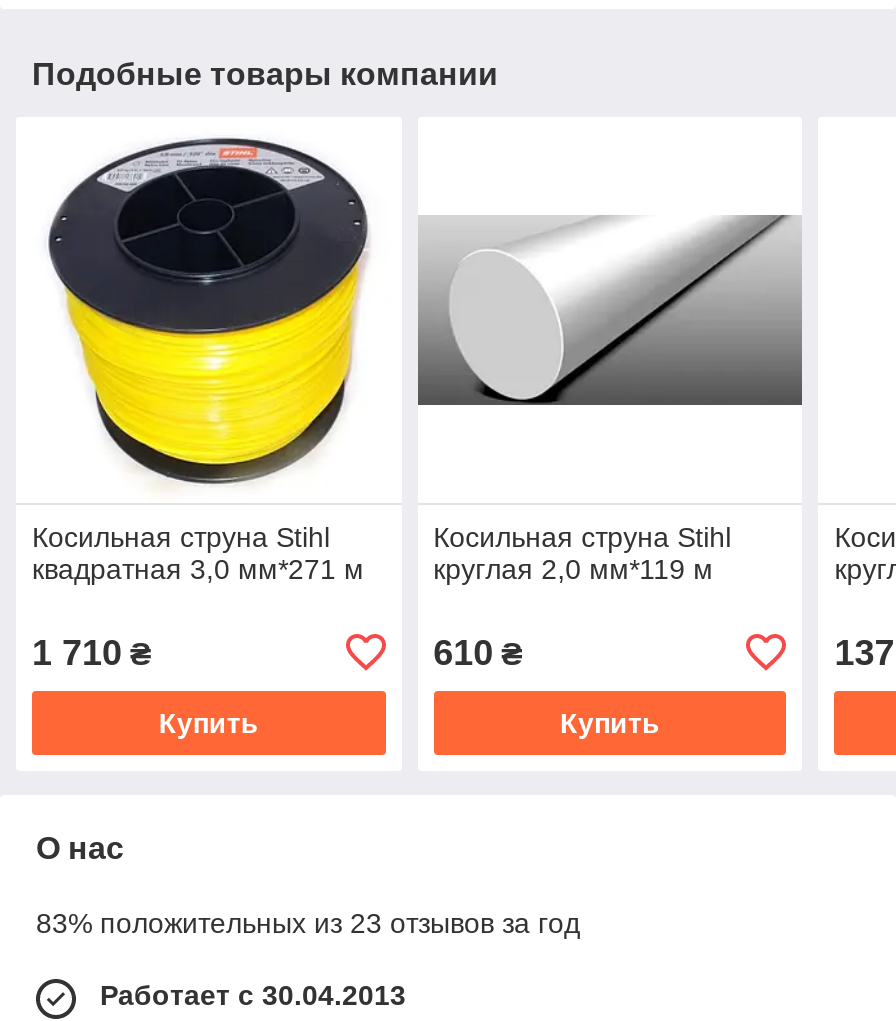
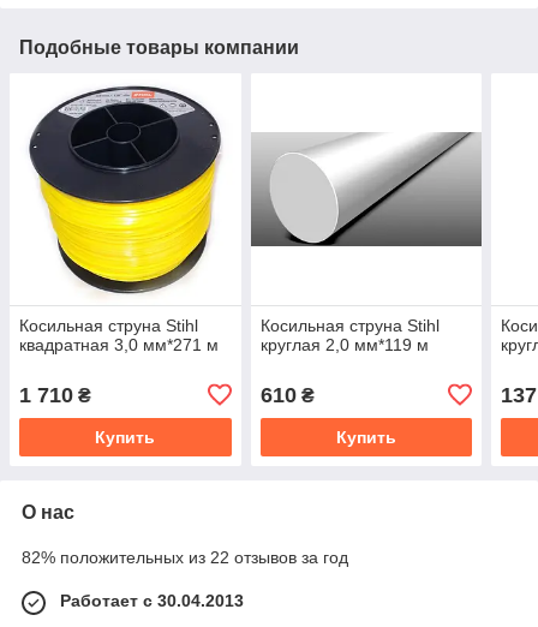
- 83% положительных из 23 отзывов за год
+ 82% положительных из 22 отзывов за год
